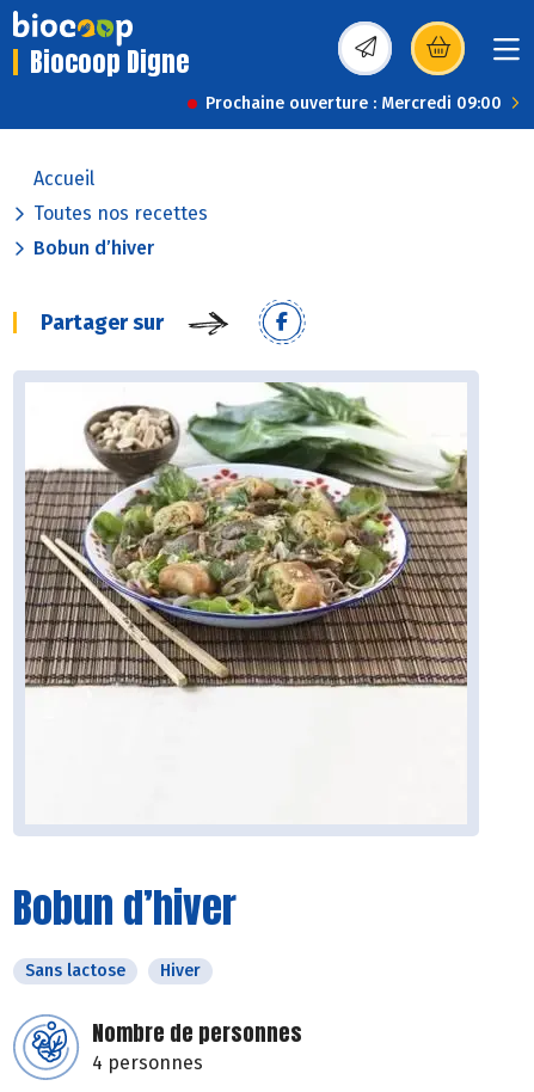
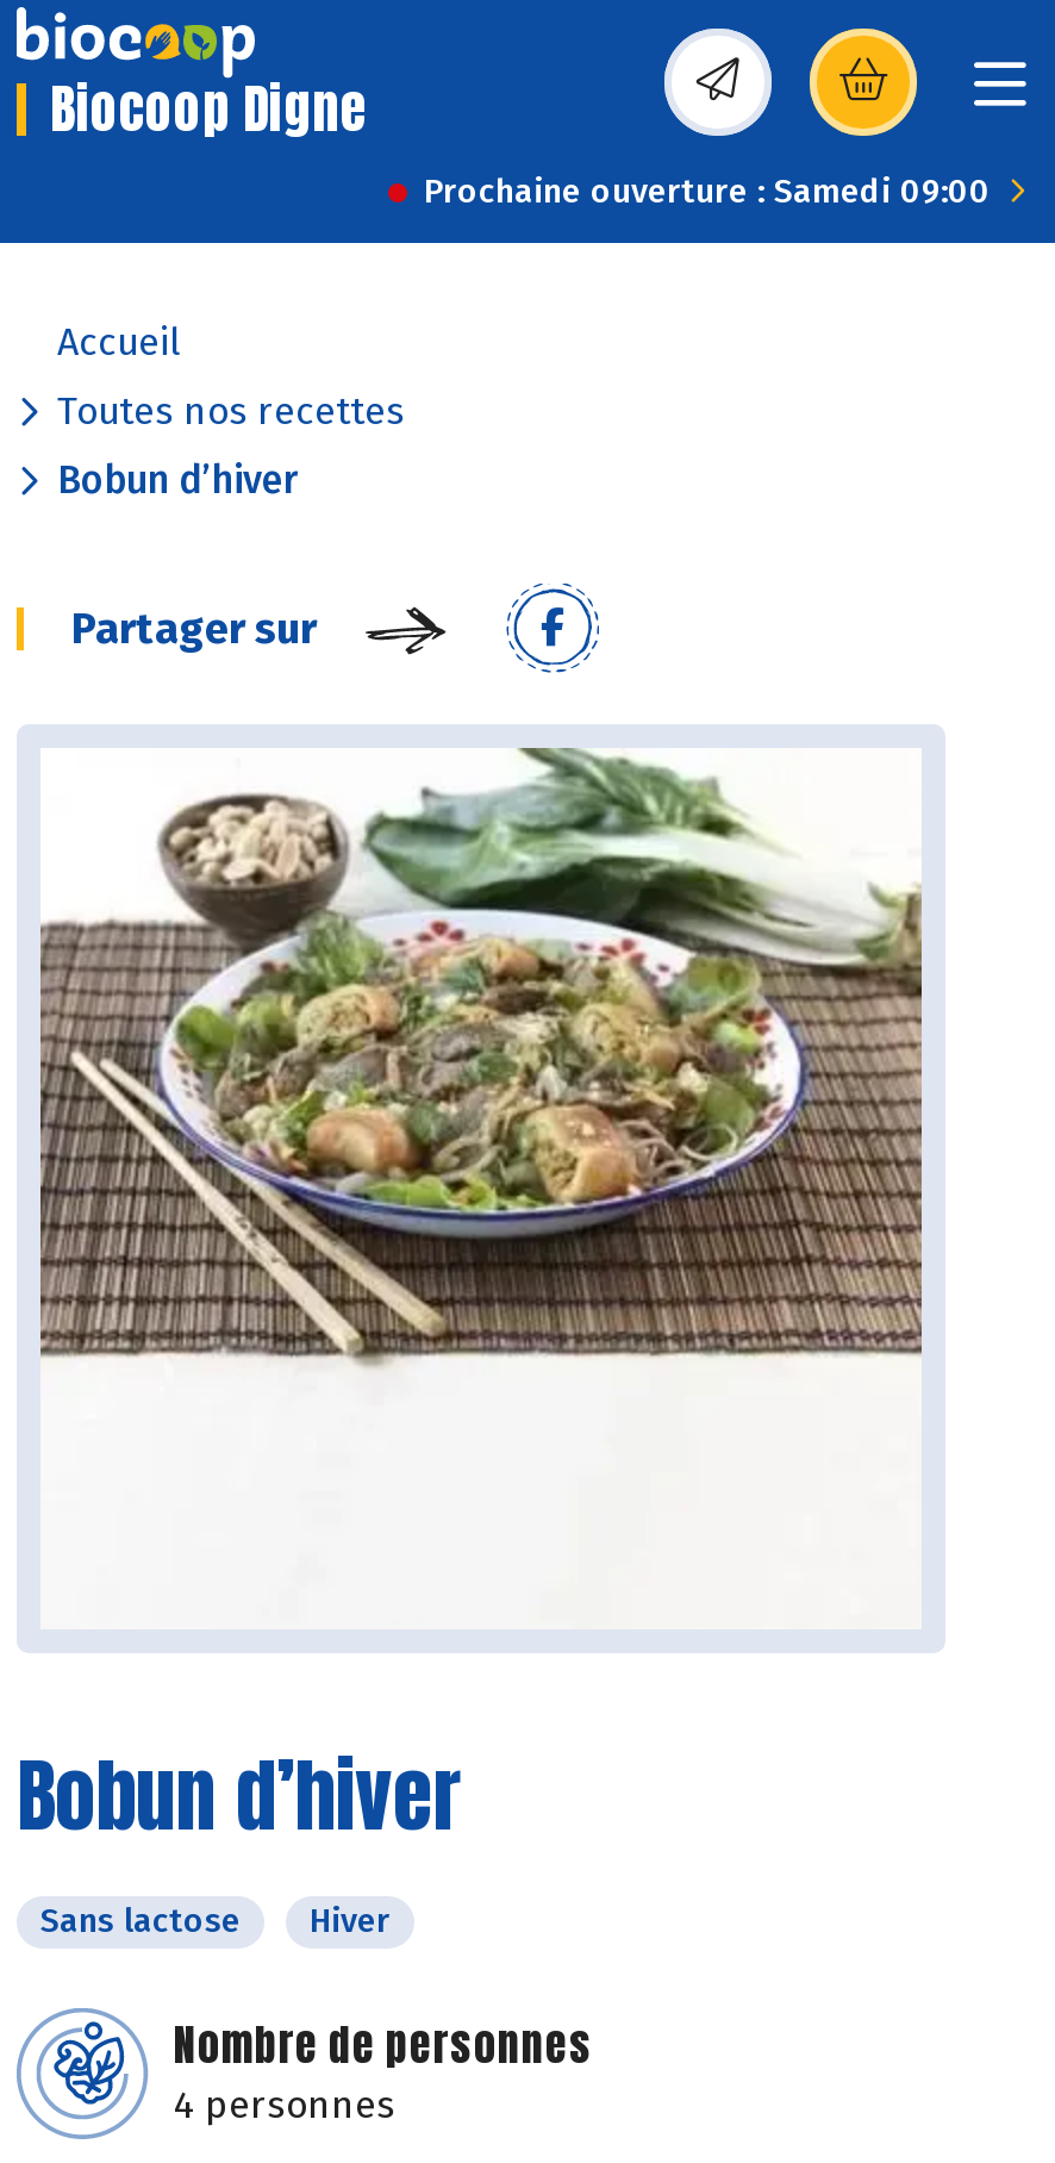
- Prochaine ouverture : Mercredi 09:00
+ Prochaine ouverture : Samedi 09:00
